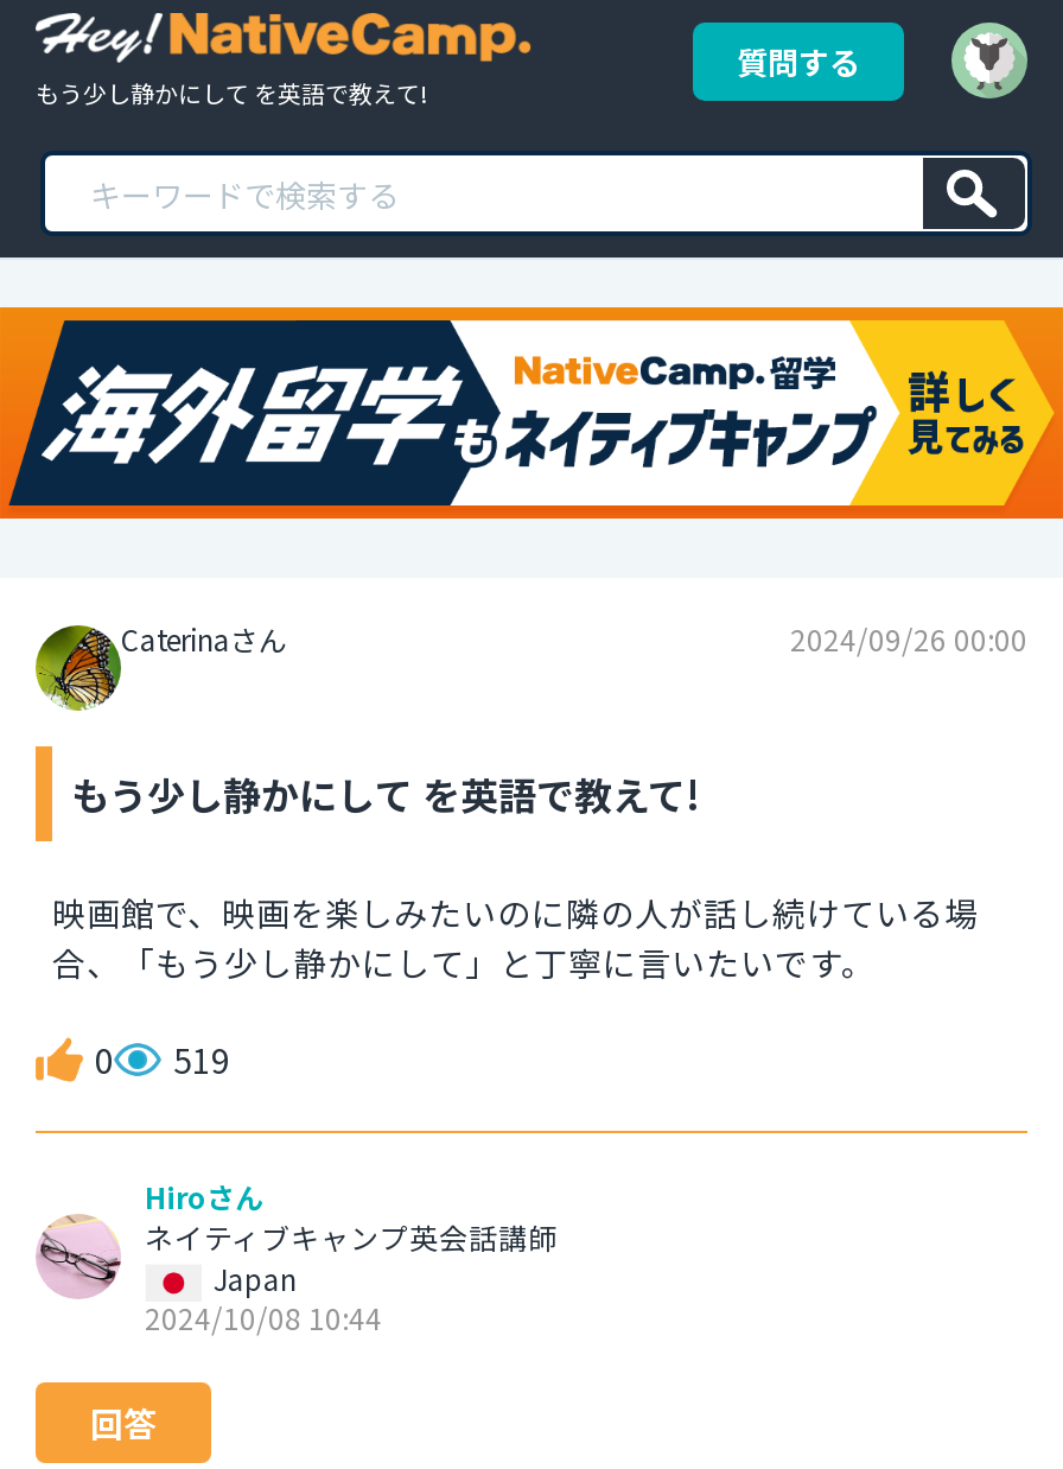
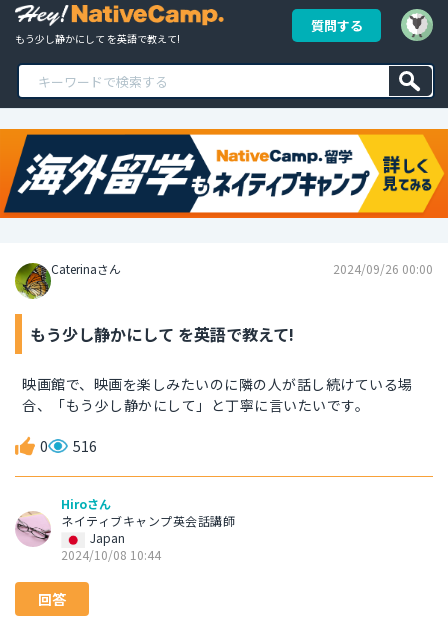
- 0 519
+ 0 516
